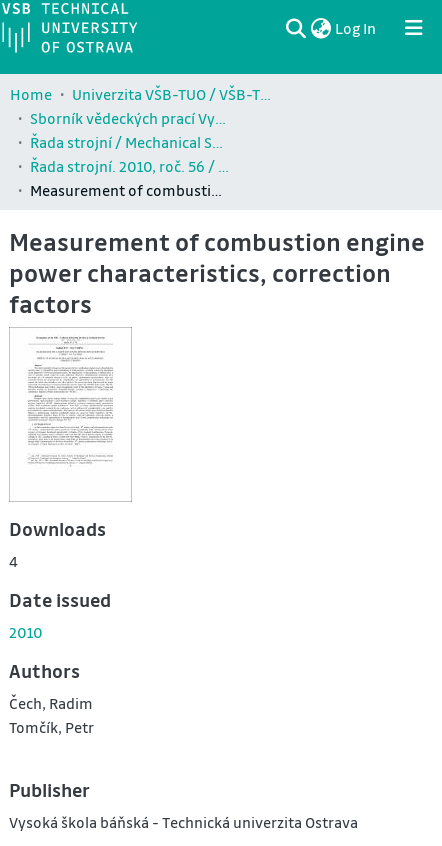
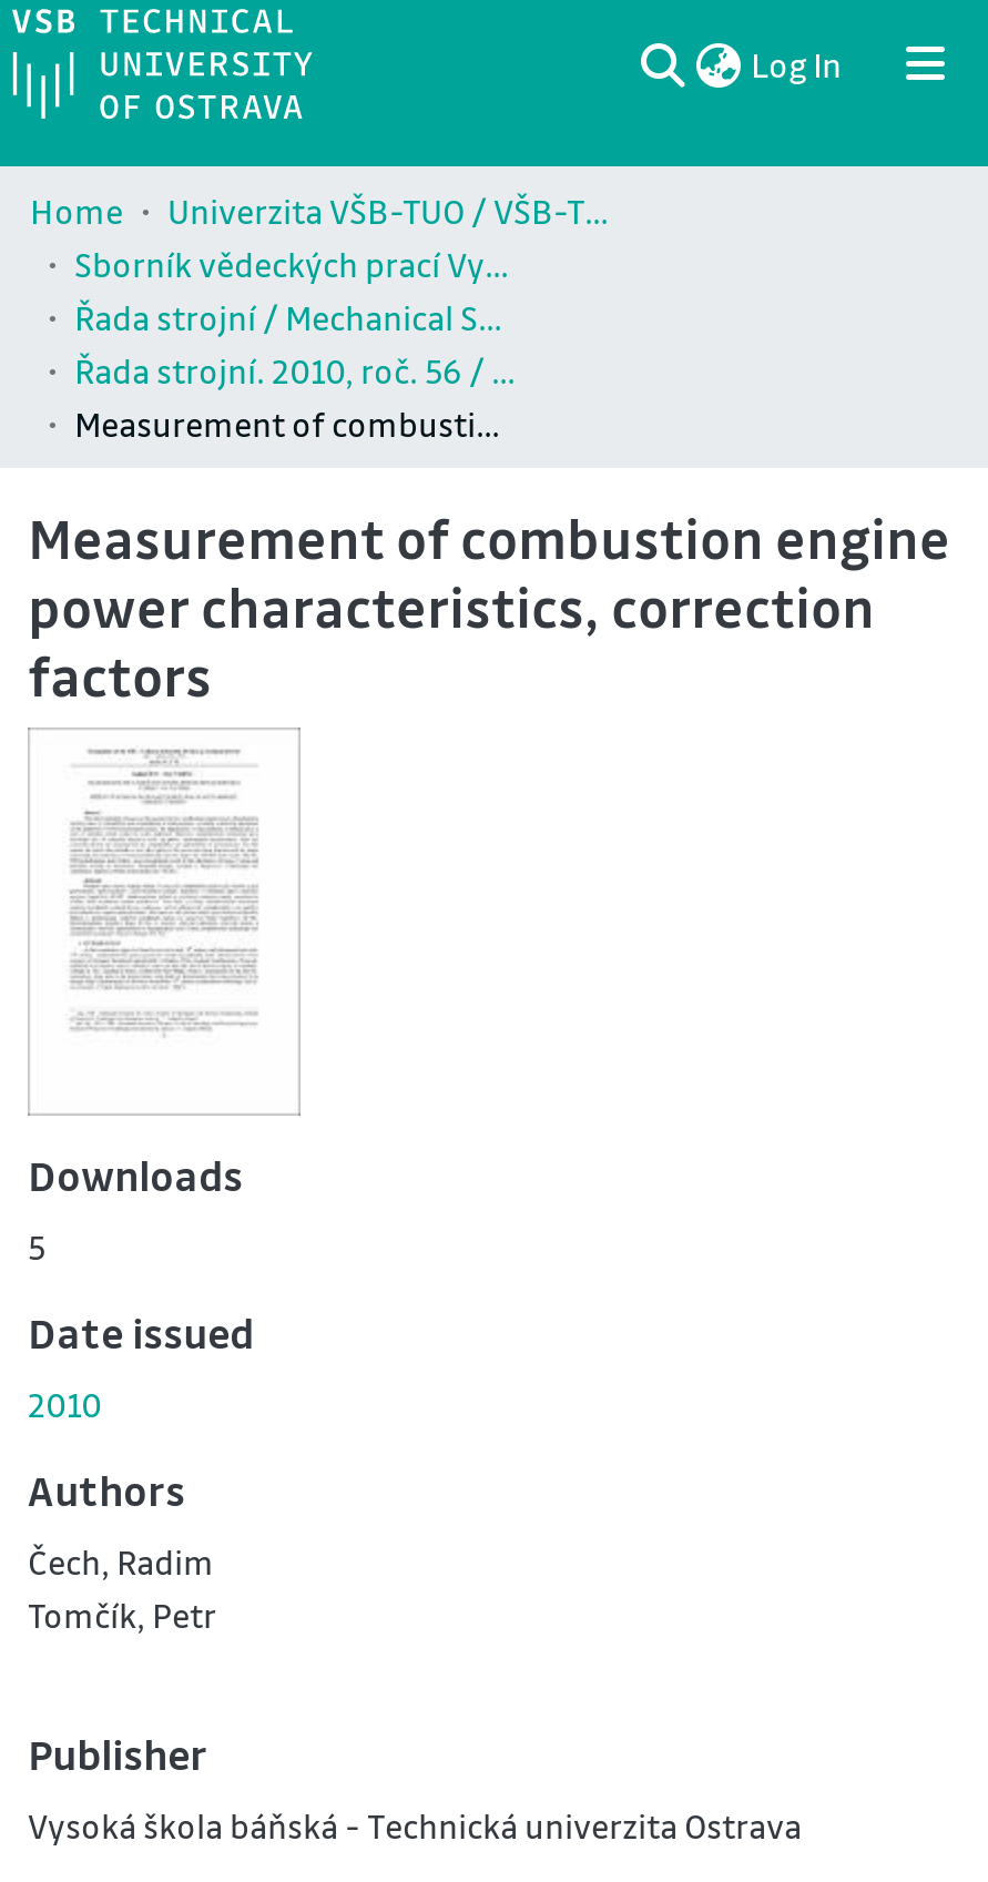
- 4
+ 5
